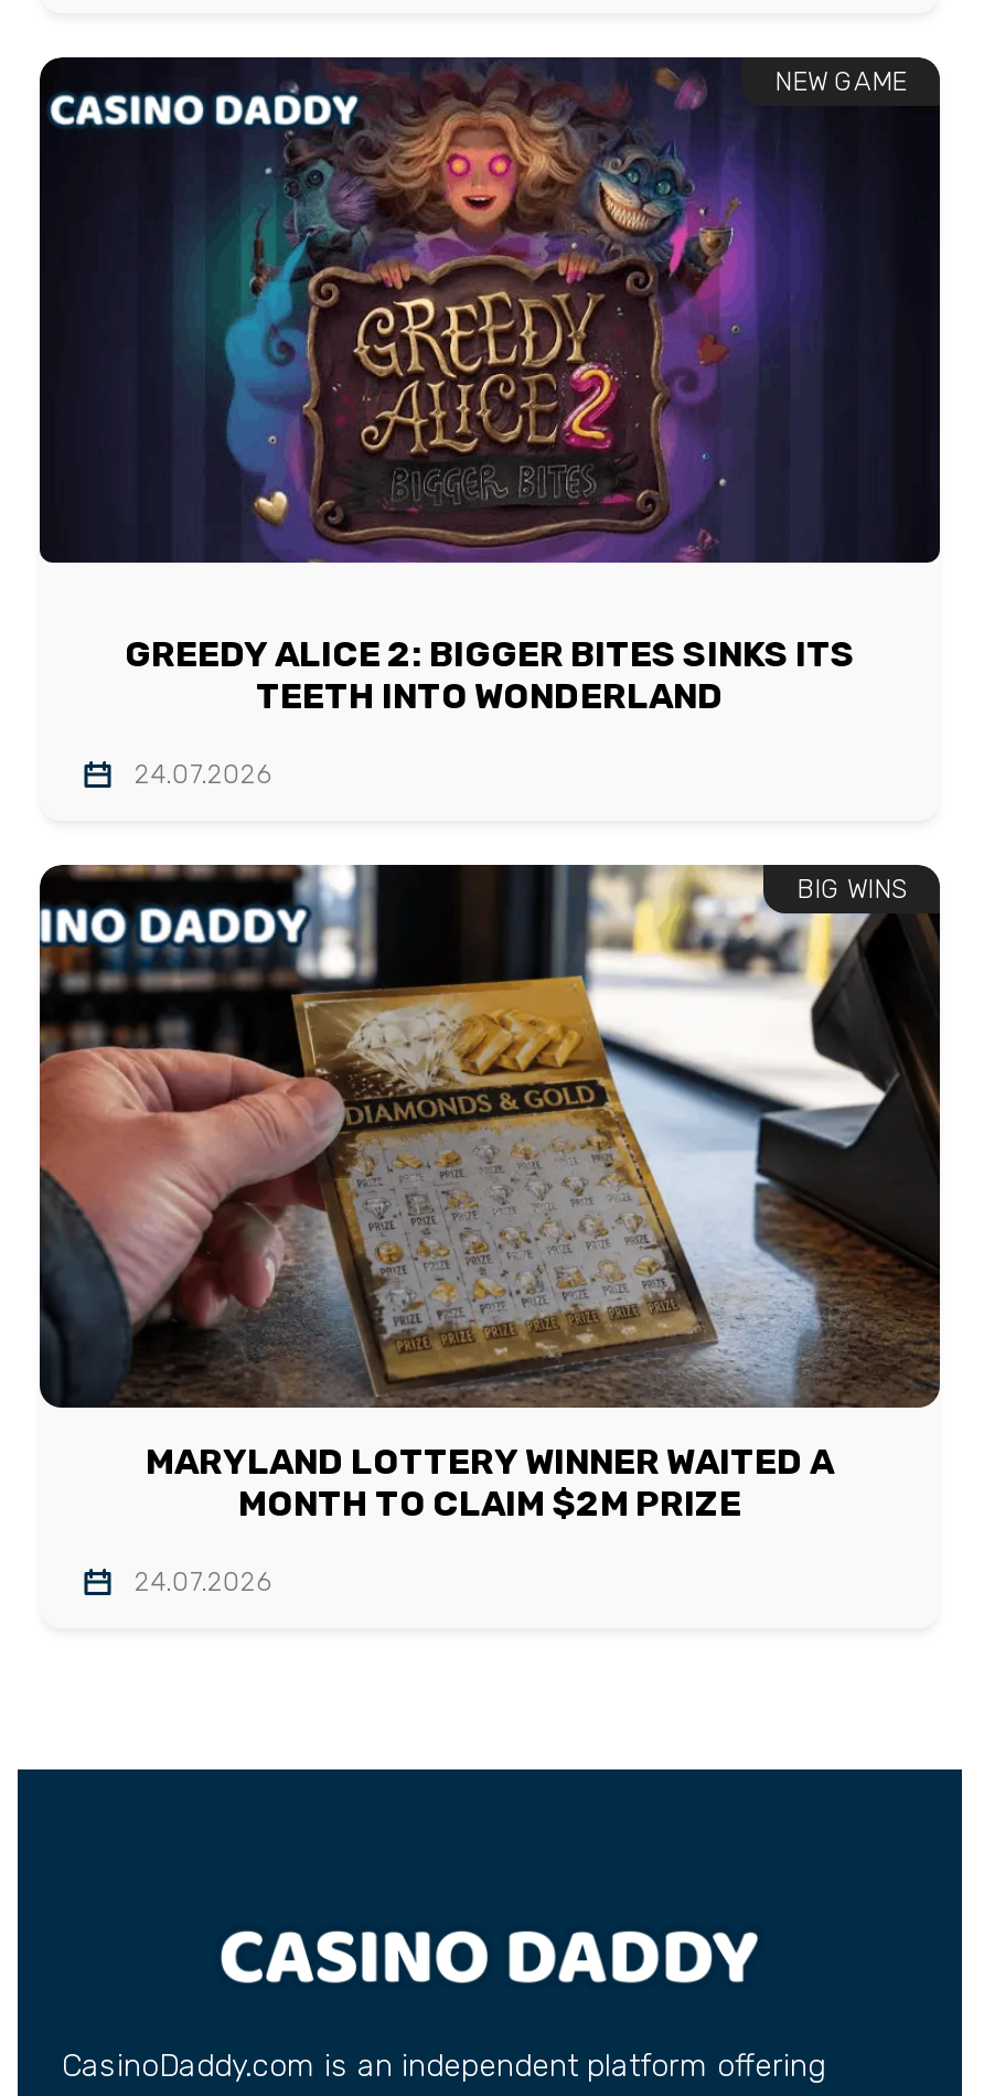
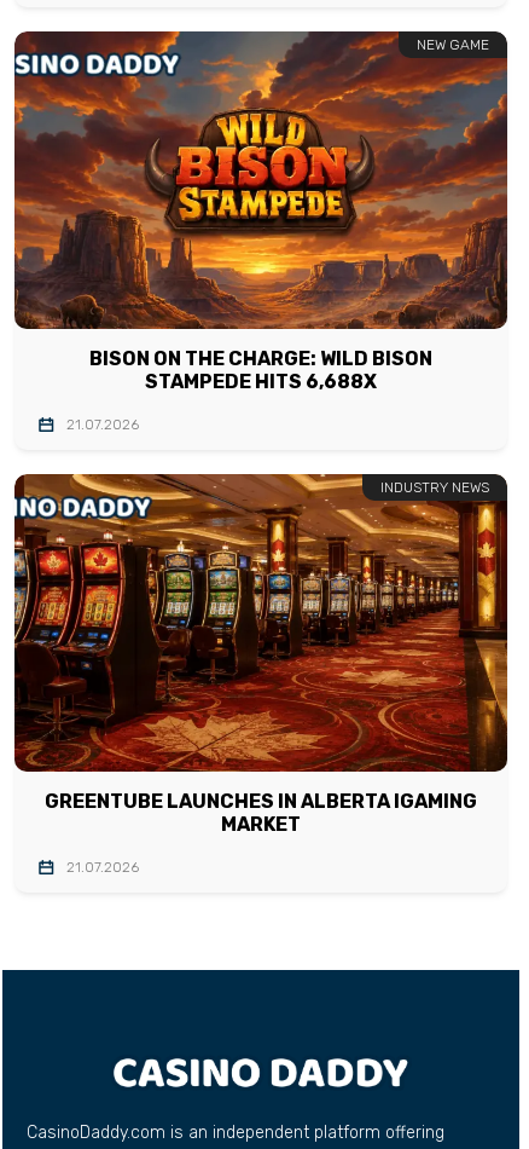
- [image]
- GREEDY ALICE 2: BIGGER BITES SINKS ITS
- TEETH INTO WONDERLAND
+ [image]
+ BISON ON THE CHARGE: WILD BISON
+ STAMPEDE HITS 6,688X

- 24.07.2026
+ 21.07.2026

- [image]
- BIG WINS
+ [image]
+ INDUSTRY NEWS

- MARYLAND LOTTERY WINNER WAITED A
- MONTH TO CLAIM $2M PRIZE
+ GREENTUBE LAUNCHES IN ALBERTA IGAMING
+ MARKET

- 24.07.2026
+ 21.07.2026
